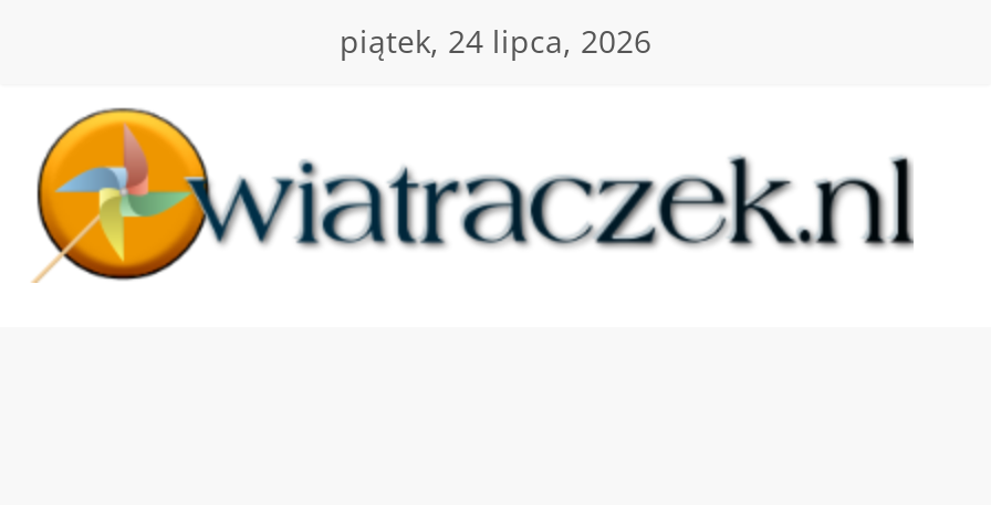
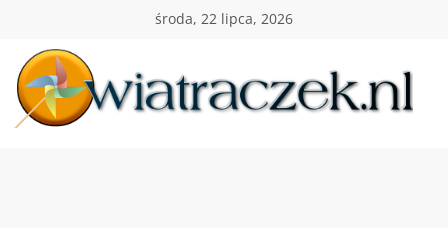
- piątek, 24 lipca, 2026
+ środa, 22 lipca, 2026
